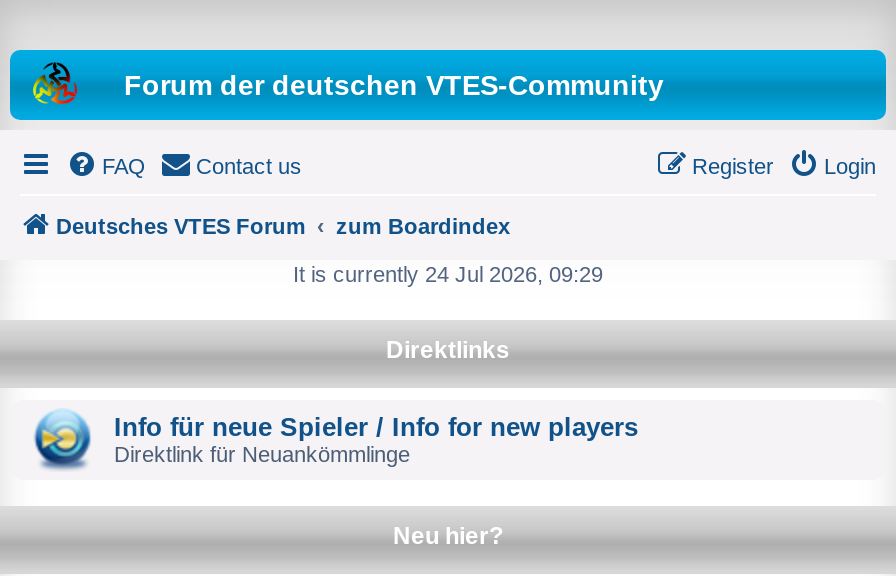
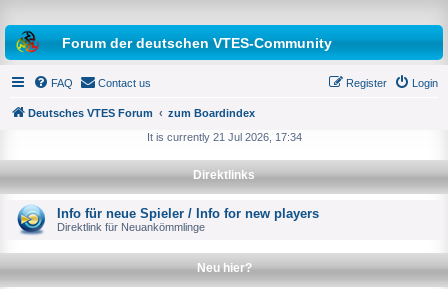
- It is currently 24 Jul 2026, 09:29
+ It is currently 21 Jul 2026, 17:34
